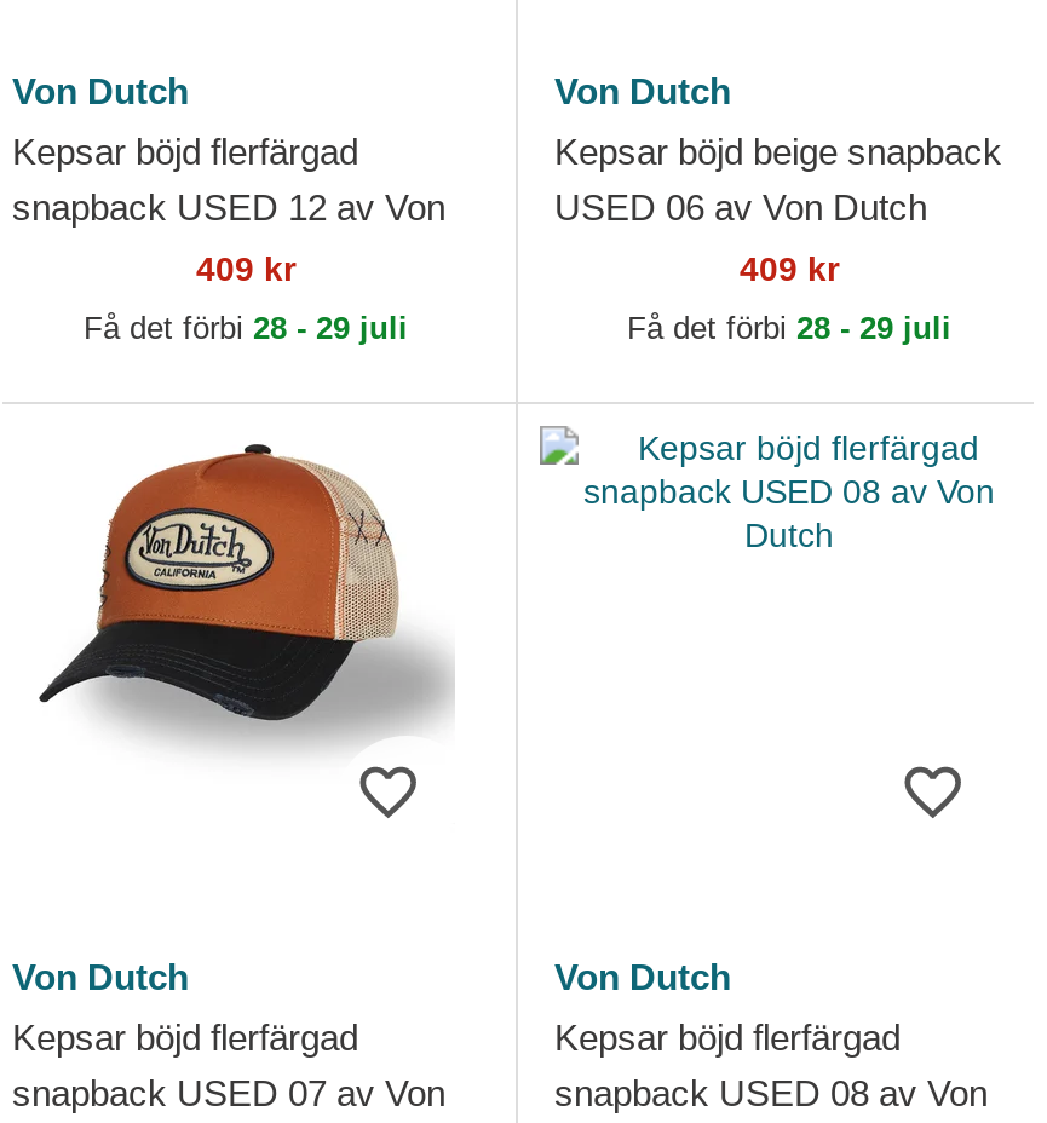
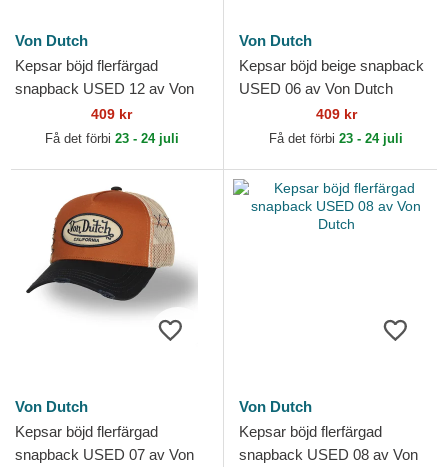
- Få det förbi 28 - 29 juli
+ Få det förbi 23 - 24 juli

- Få det förbi 28 - 29 juli
+ Få det förbi 23 - 24 juli
